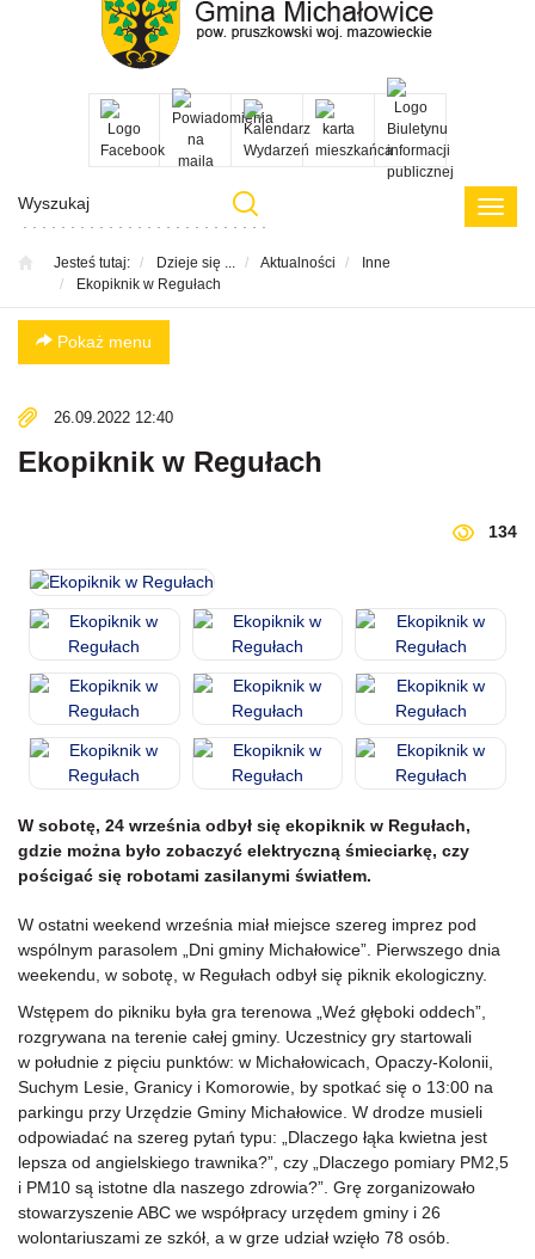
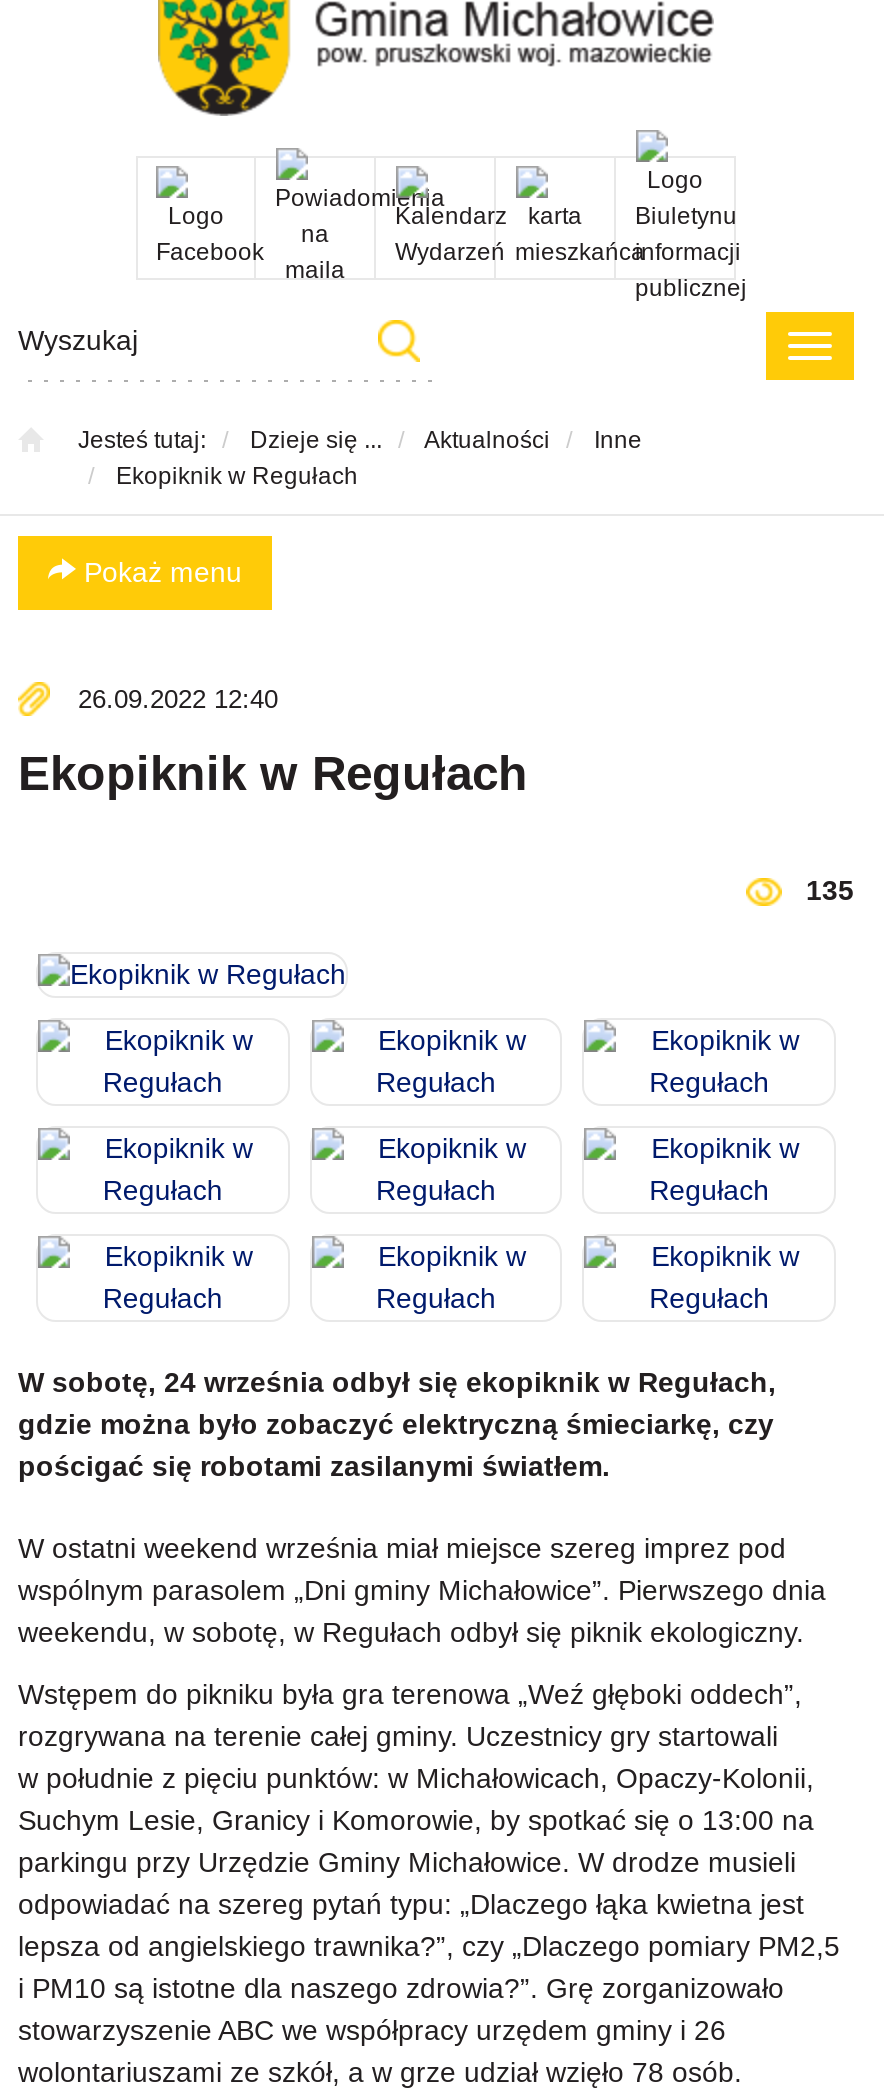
- 134
+ 135
